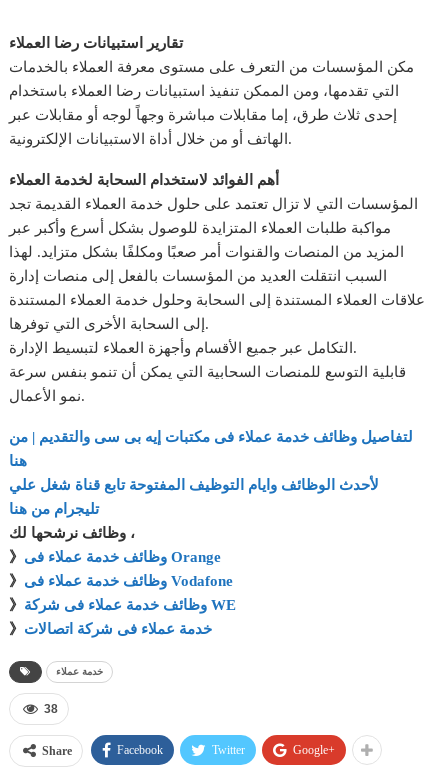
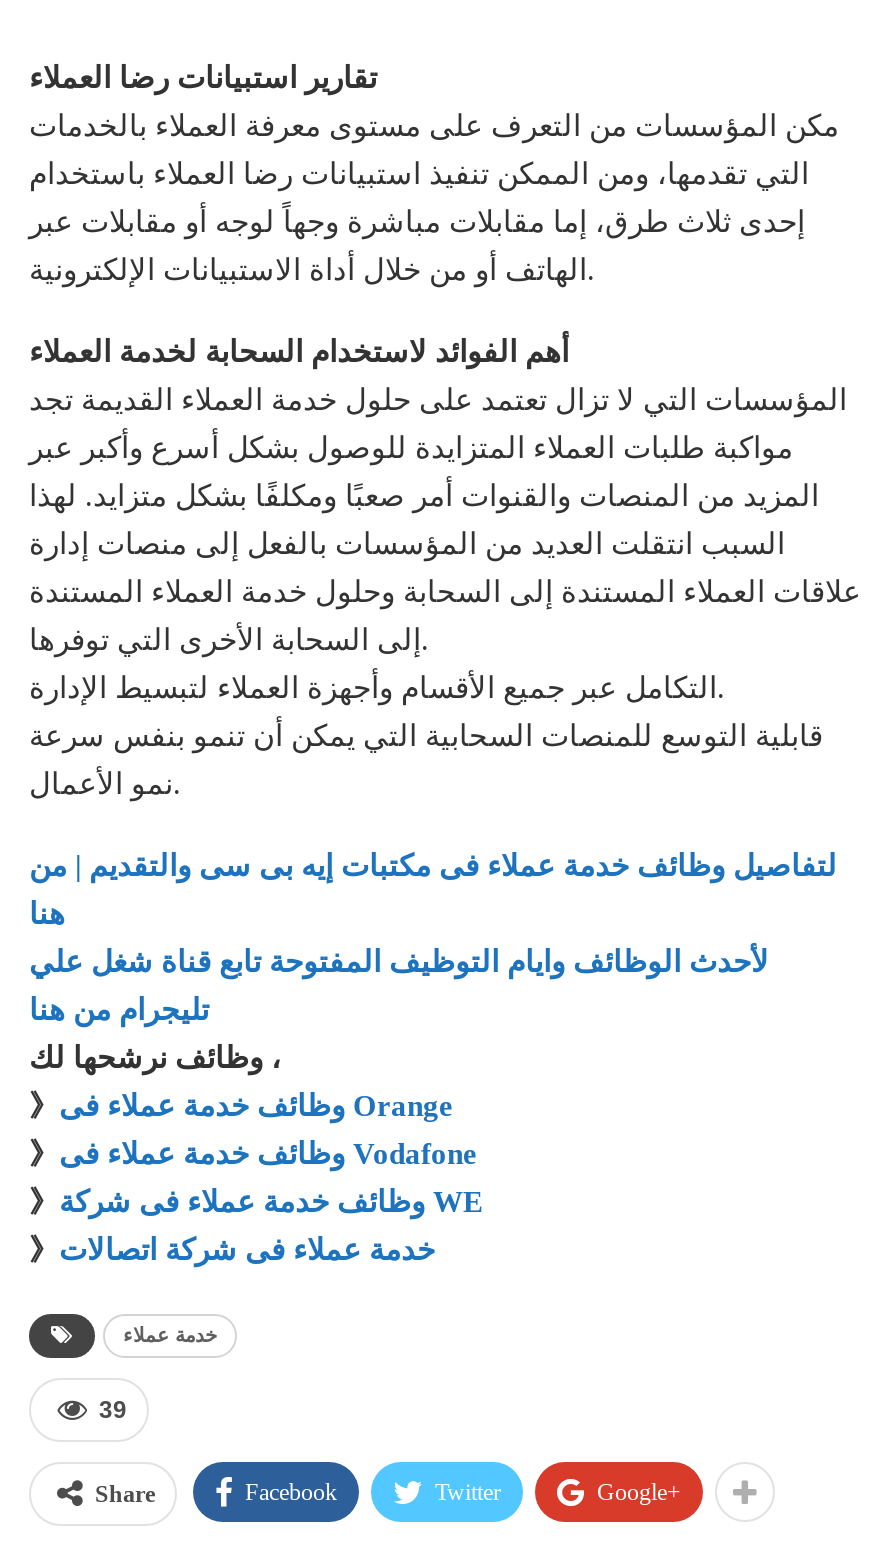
- 38
+ 39
